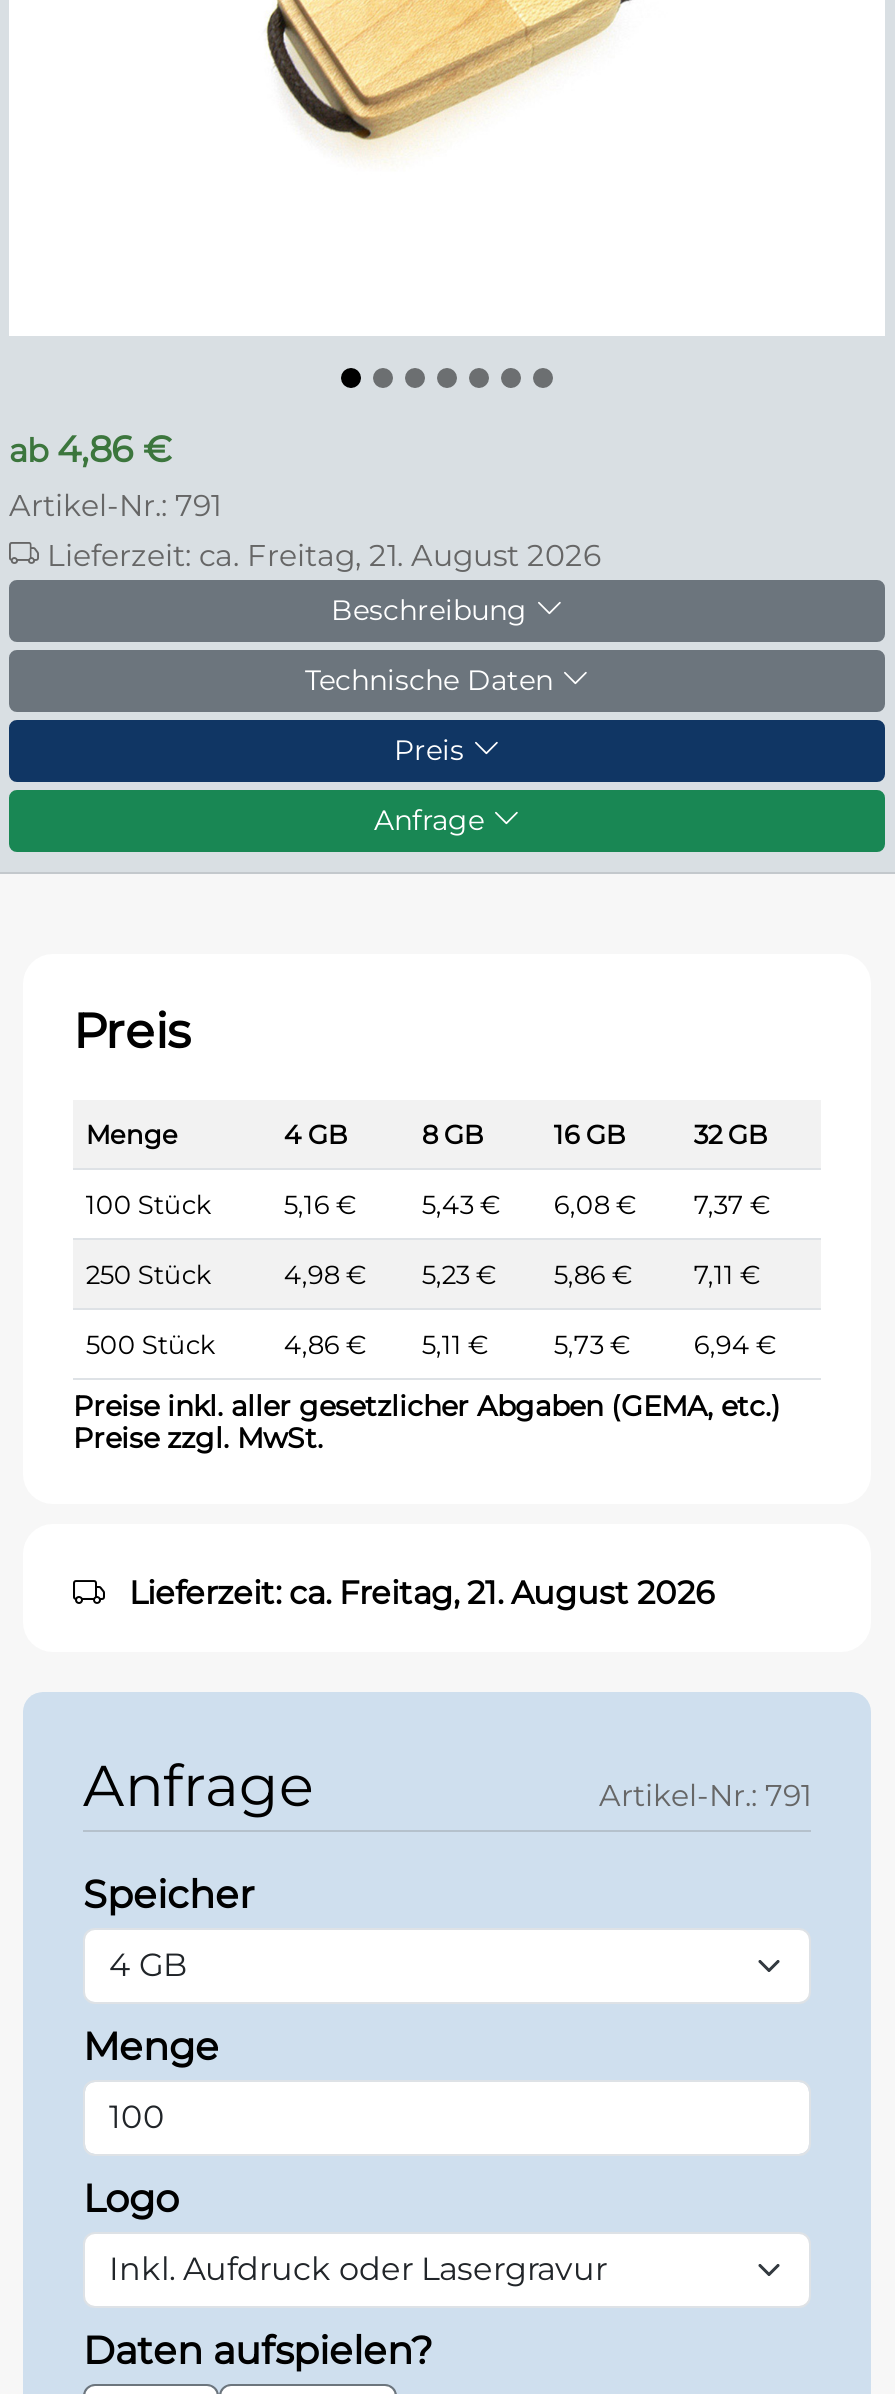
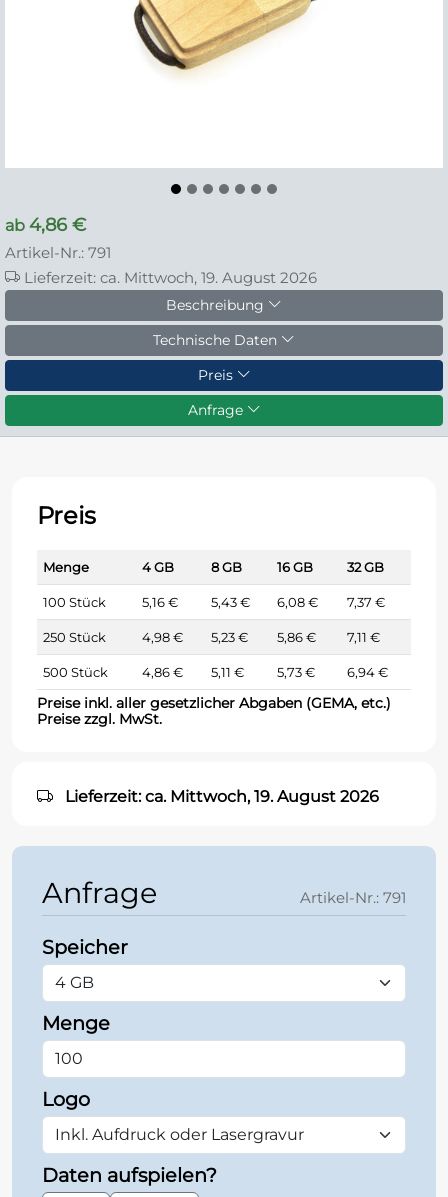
- Lieferzeit: ca. Freitag, 21. August 2026
+ Lieferzeit: ca. Mittwoch, 19. August 2026

- Lieferzeit: ca. Freitag, 21. August 2026
+ Lieferzeit: ca. Mittwoch, 19. August 2026
